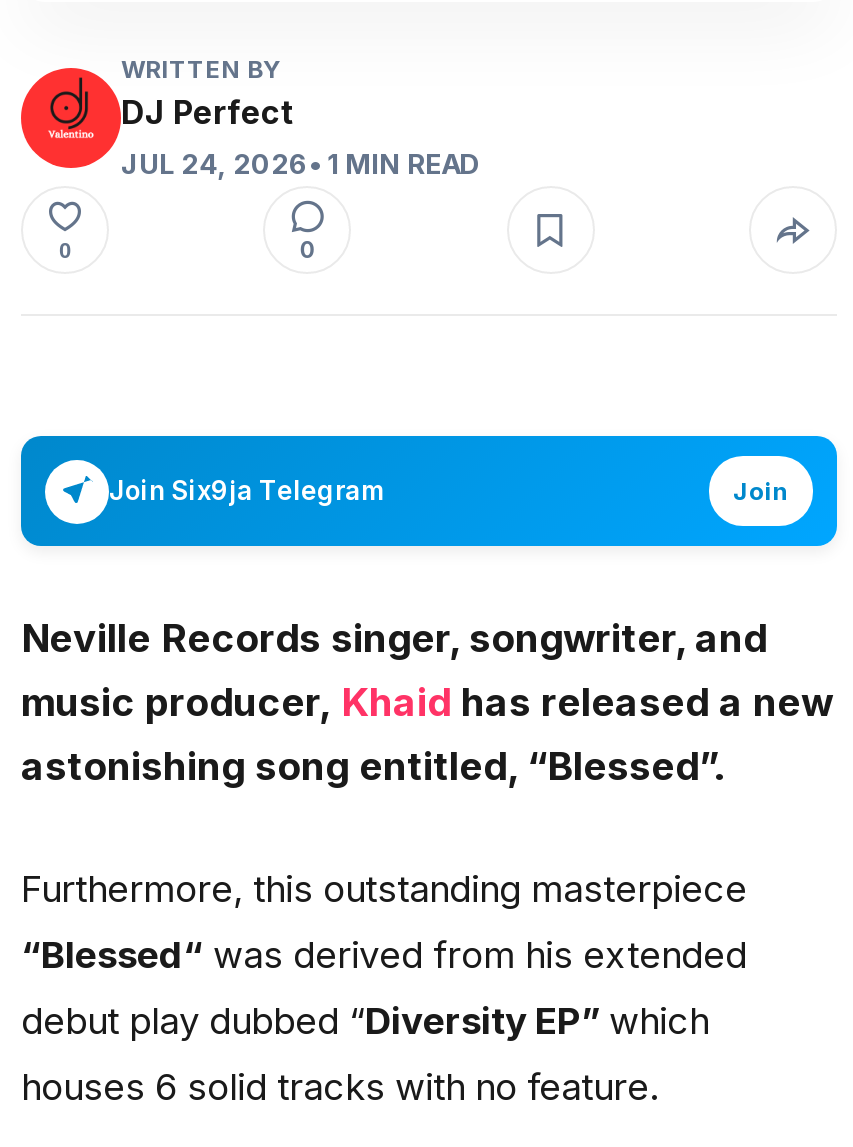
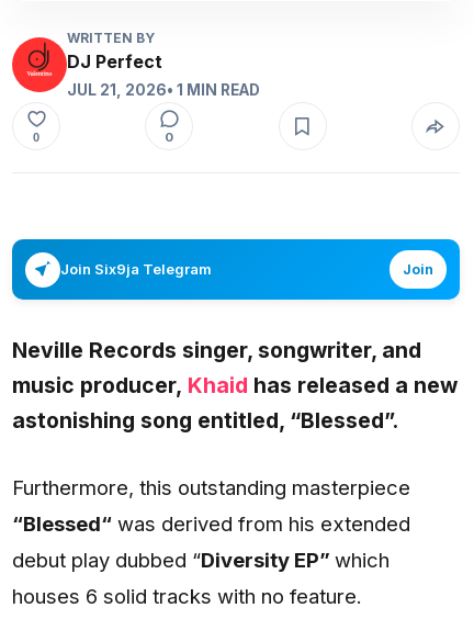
- JUL 24, 2026 • 1 MIN READ
+ JUL 21, 2026 • 1 MIN READ
